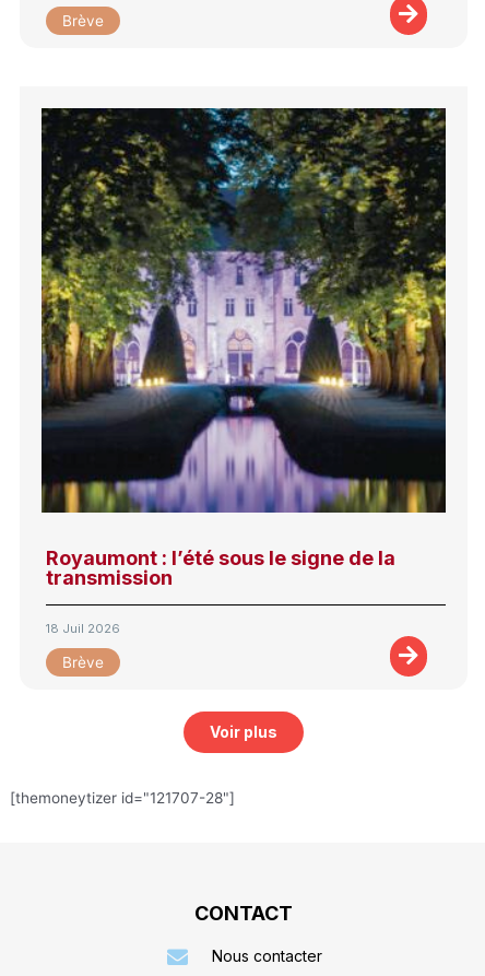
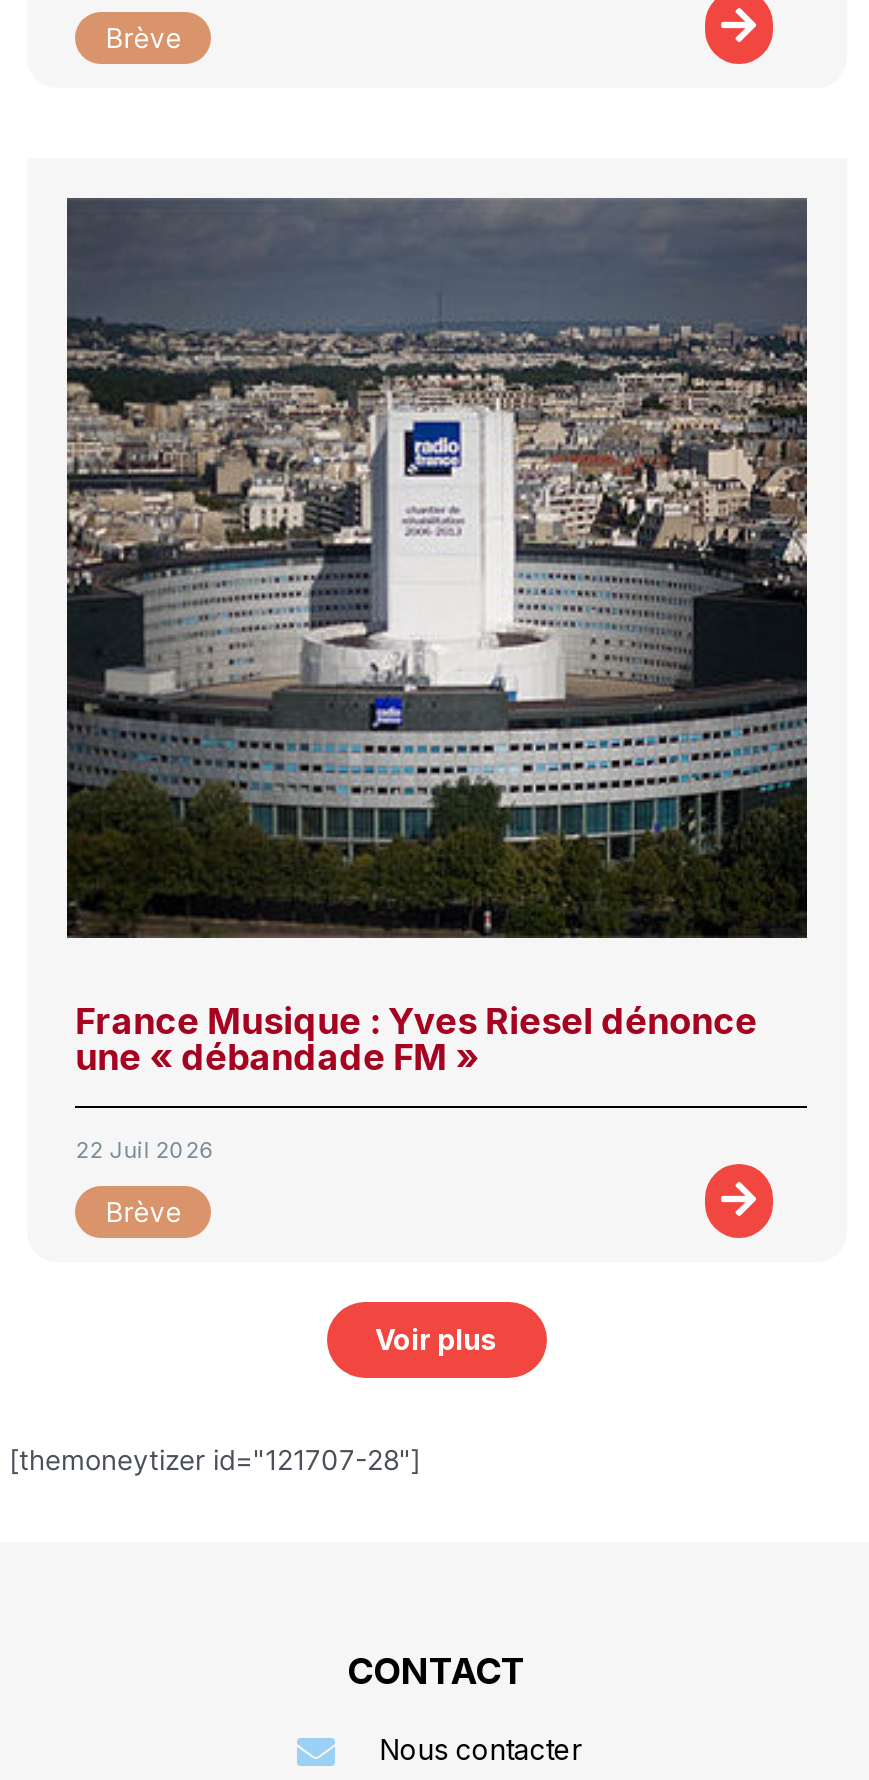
- [image]
- Royaumont : l’été sous le signe de la
- transmission
+ [image]
+ France Musique : Yves Riesel dénonce
+ une « débandade FM »

- 18 Juil 2026
+ 22 Juil 2026
